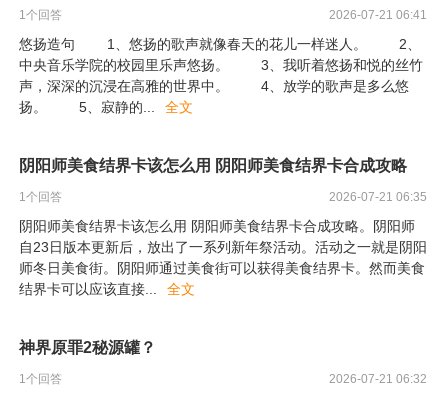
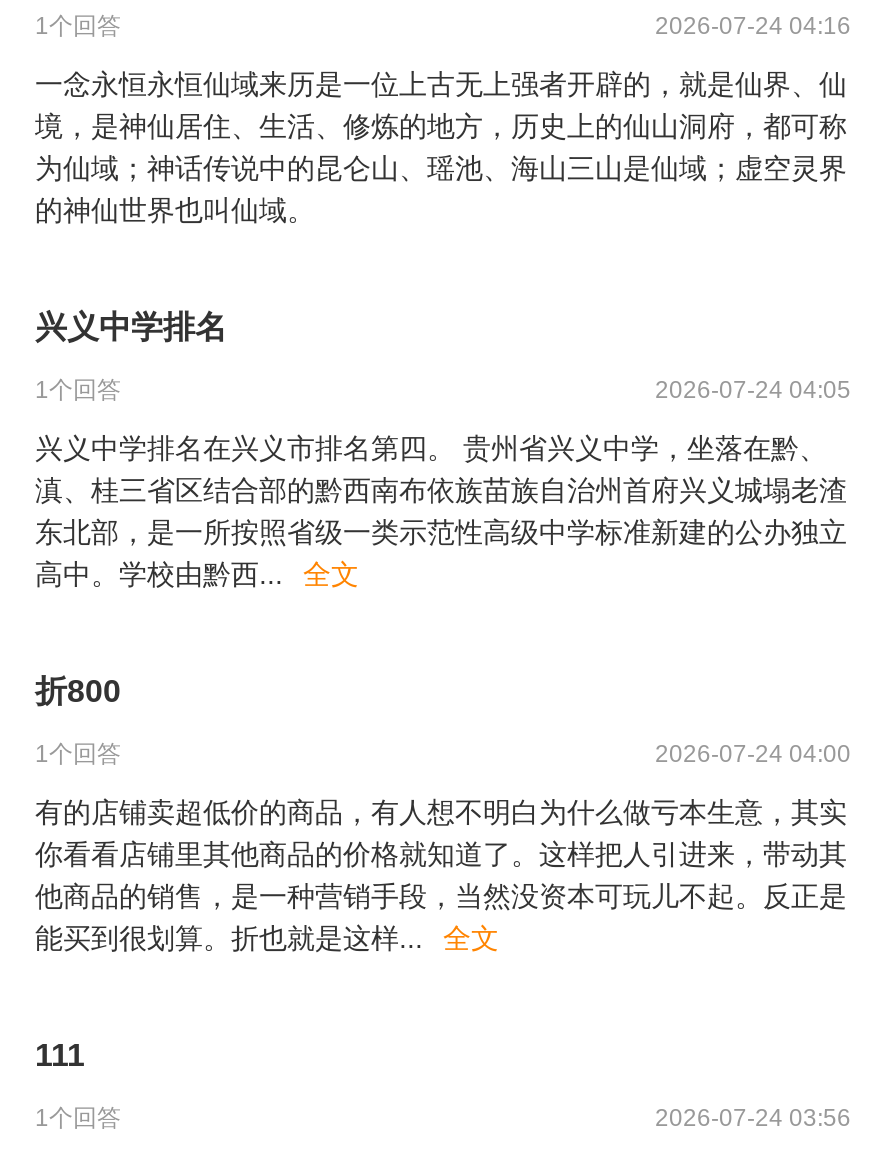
- 2026-07-21 06:41
- 悠扬造句 1、悠扬的歌声就像春天的花儿一样迷人。 2、
- 中央音乐学院的校园里乐声悠扬。 3、我听着悠扬和悦的丝竹
- 声，深深的沉浸在高雅的世界中。 4、放学的歌声是多么悠
- 扬。 5、寂静的...
+ 2026-07-24 04:16
+ 一念永恒永恒仙域来历是一位上古无上强者开辟的，就是仙界、仙
+ 境，是神仙居住、生活、修炼的地方，历史上的仙山洞府，都可称
+ 为仙域；神话传说中的昆仑山、瑶池、海山三山是仙域；虚空灵界
+ 的神仙世界也叫仙域。
+ 兴义中学排名
+ 1个回答
+ 2026-07-24 04:05
+ 兴义中学排名在兴义市排名第四。 贵州省兴义中学，坐落在黔、
+ 滇、桂三省区结合部的黔西南布依族苗族自治州首府兴义城塌老渣
+ 东北部，是一所按照省级一类示范性高级中学标准新建的公办独立
+ 高中。学校由黔西...

- 阴阳师美食结界卡该怎么用 阴阳师美食结界卡合成攻略
+ 折800

- 2026-07-21 06:35
+ 2026-07-24 04:00

- 阴阳师美食结界卡该怎么用 阴阳师美食结界卡合成攻略。阴阳师
- 自23日版本更新后，放出了一系列新年祭活动。活动之一就是阴阳
- 师冬日美食街。阴阳师通过美食街可以获得美食结界卡。然而美食
- 结界卡可以应该直接...
+ 有的店铺卖超低价的商品，有人想不明白为什么做亏本生意，其实
+ 你看看店铺里其他商品的价格就知道了。这样把人引进来，带动其
+ 他商品的销售，是一种营销手段，当然没资本可玩儿不起。反正是
+ 能买到很划算。折也就是这样...

- 神界原罪2秘源罐？
+ 111

- 2026-07-21 06:32
+ 2026-07-24 03:56
